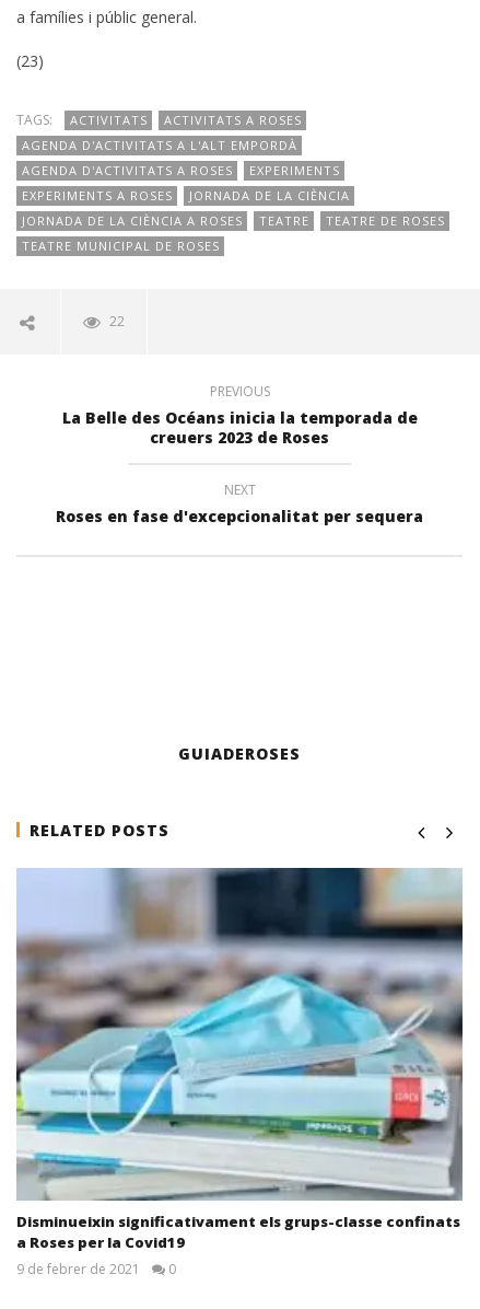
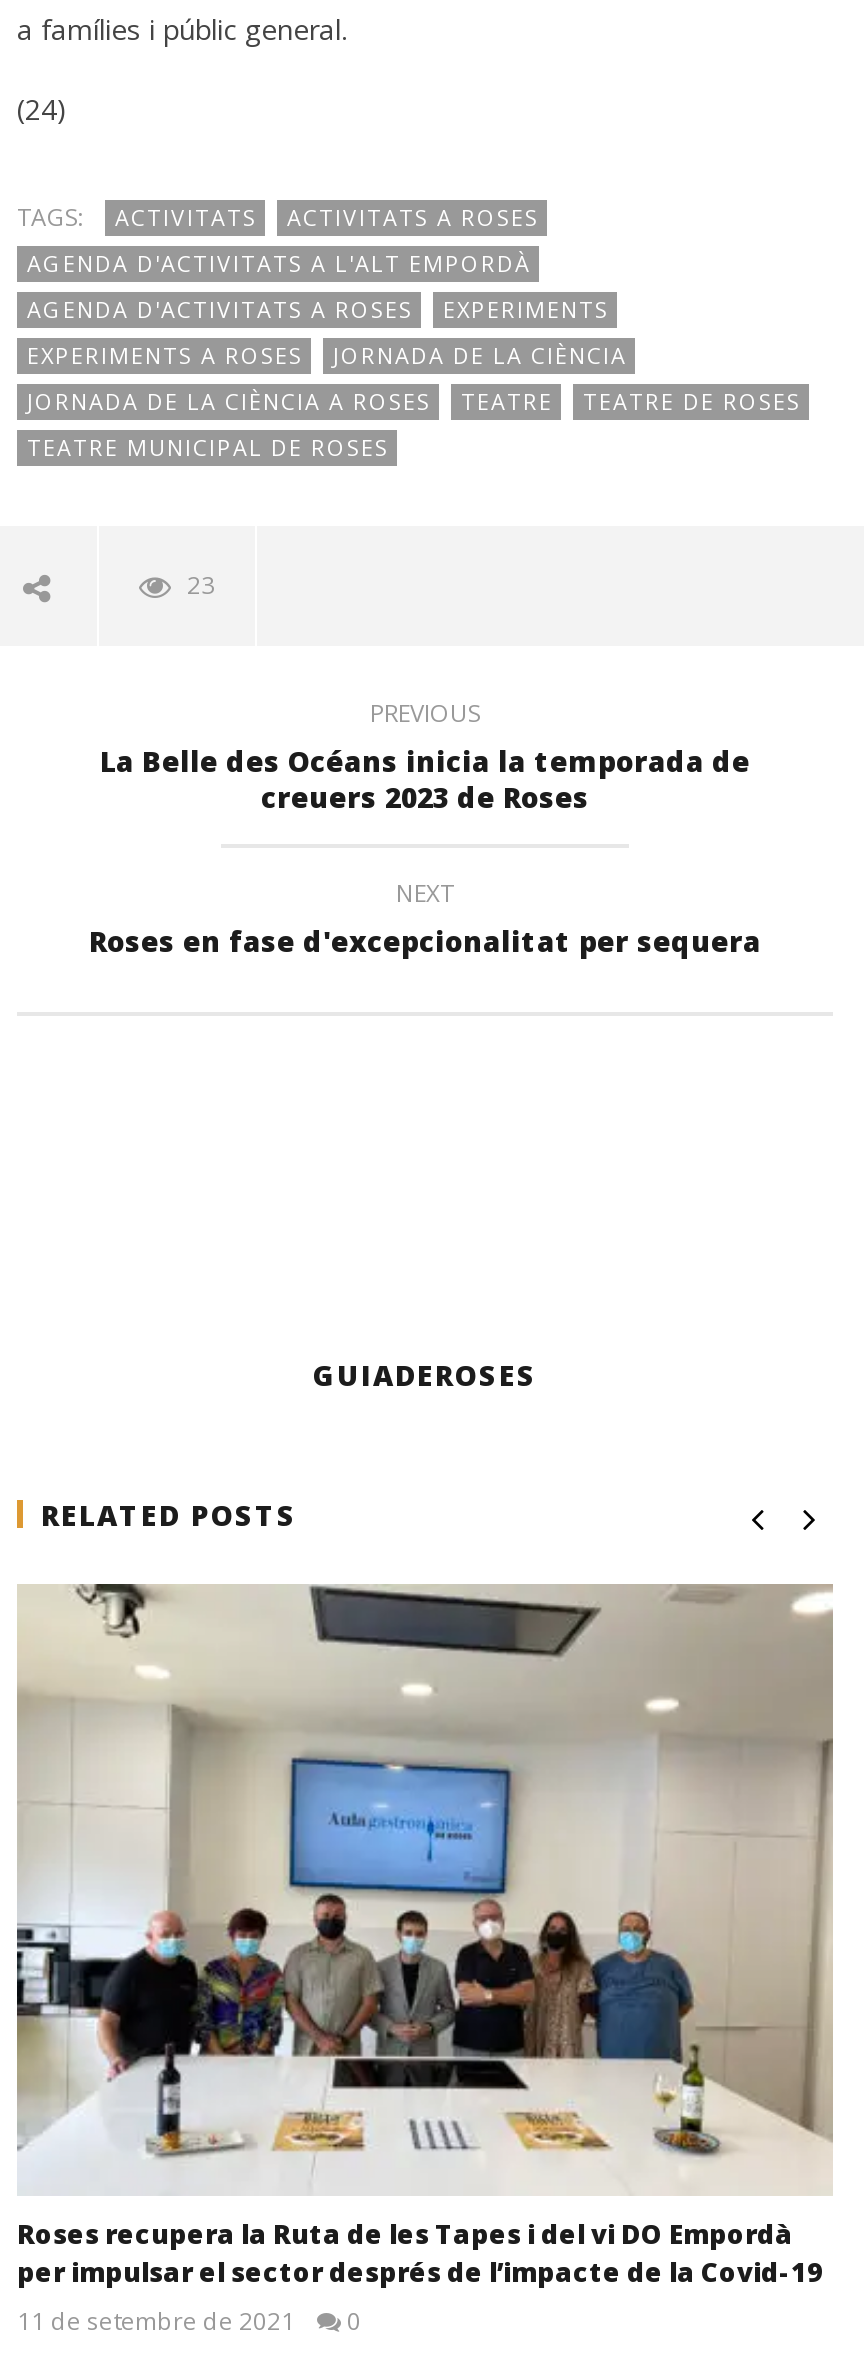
- (23)
+ (24)

- 22
+ 23

- [image]
- Disminueixin significativament els grups-classe confinats
- a Roses per la Covid19
- 9 de febrer de 2021
+ [image]
+ Roses recupera la Ruta de les Tapes i del vi DO Empordà
+ per impulsar el sector després de l’impacte de la Covid-19
+ 11 de setembre de 2021
